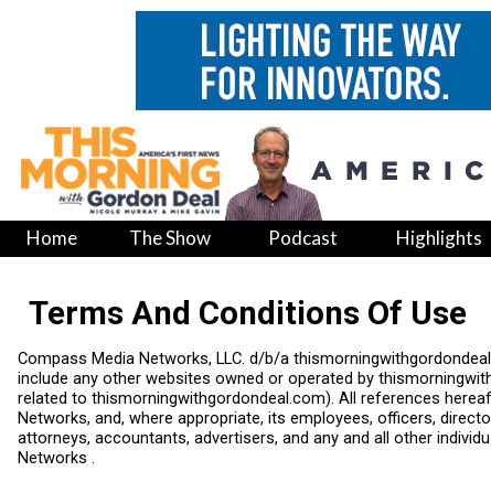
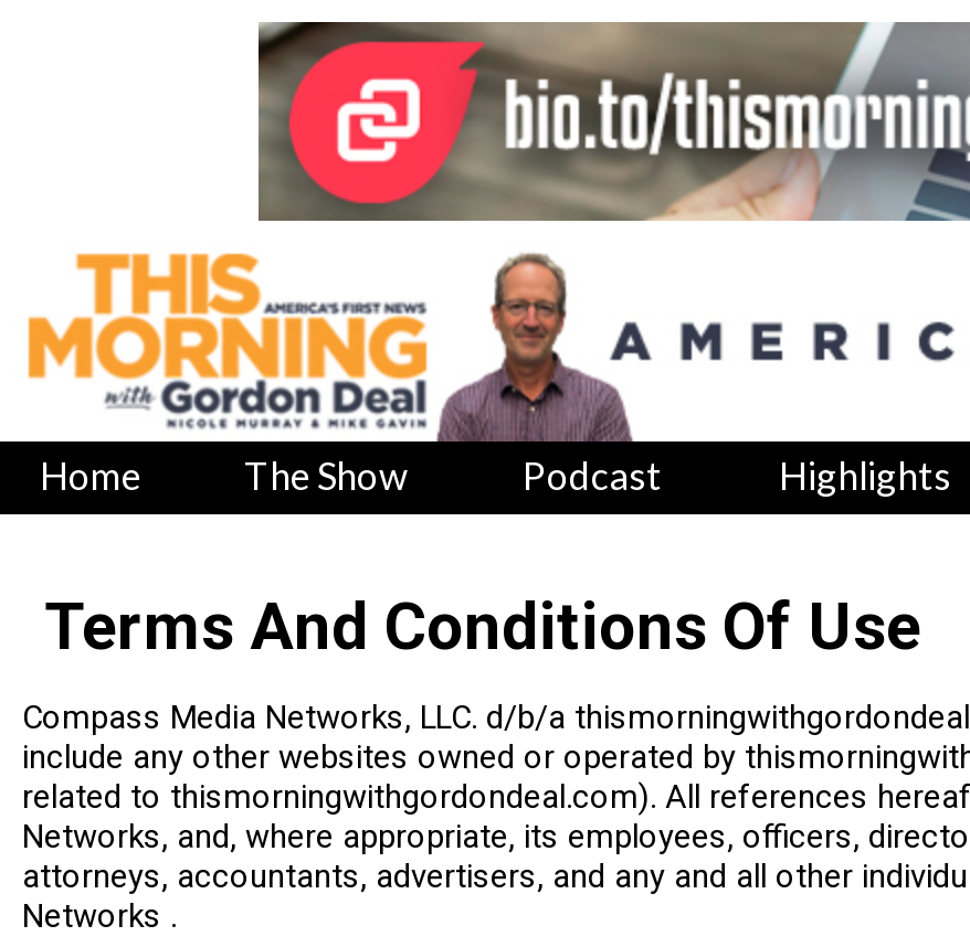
- [image]
+ [image]
